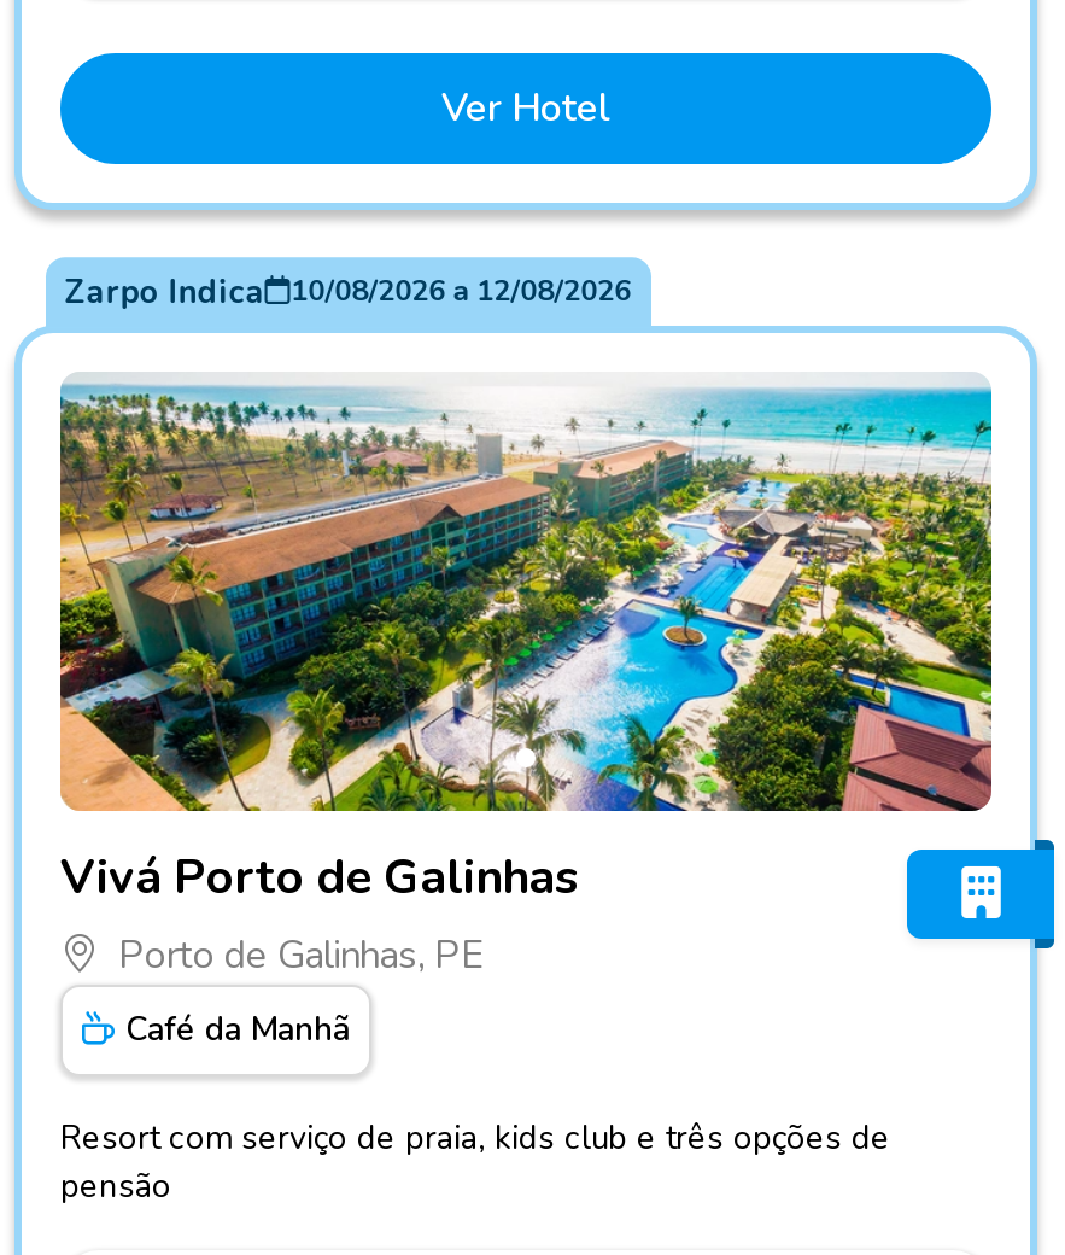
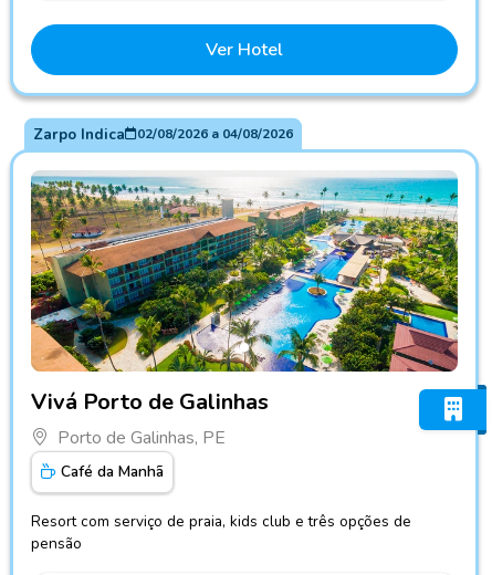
- Zarpo Indica 10/08/2026 a 12/08/2026
+ Zarpo Indica 02/08/2026 a 04/08/2026
